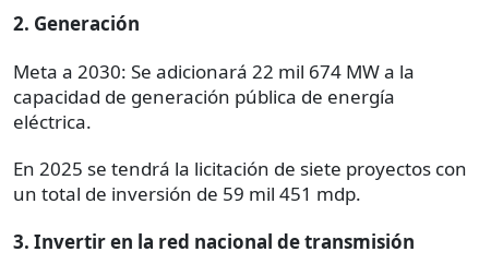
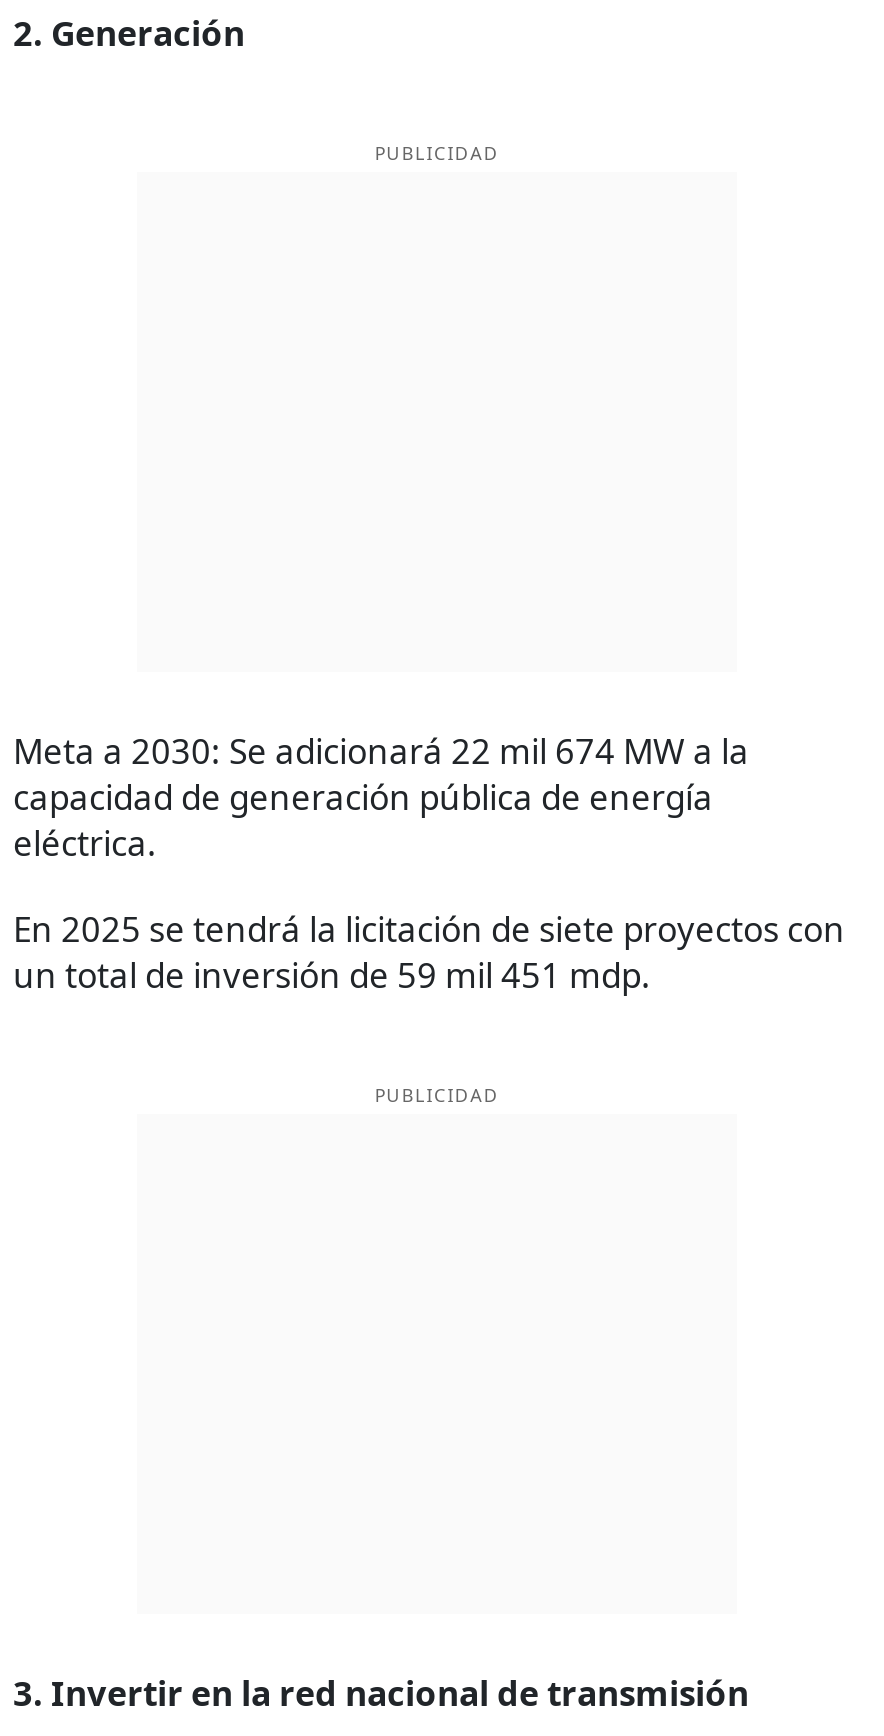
+ PUBLICIDAD

+ PUBLICIDAD
